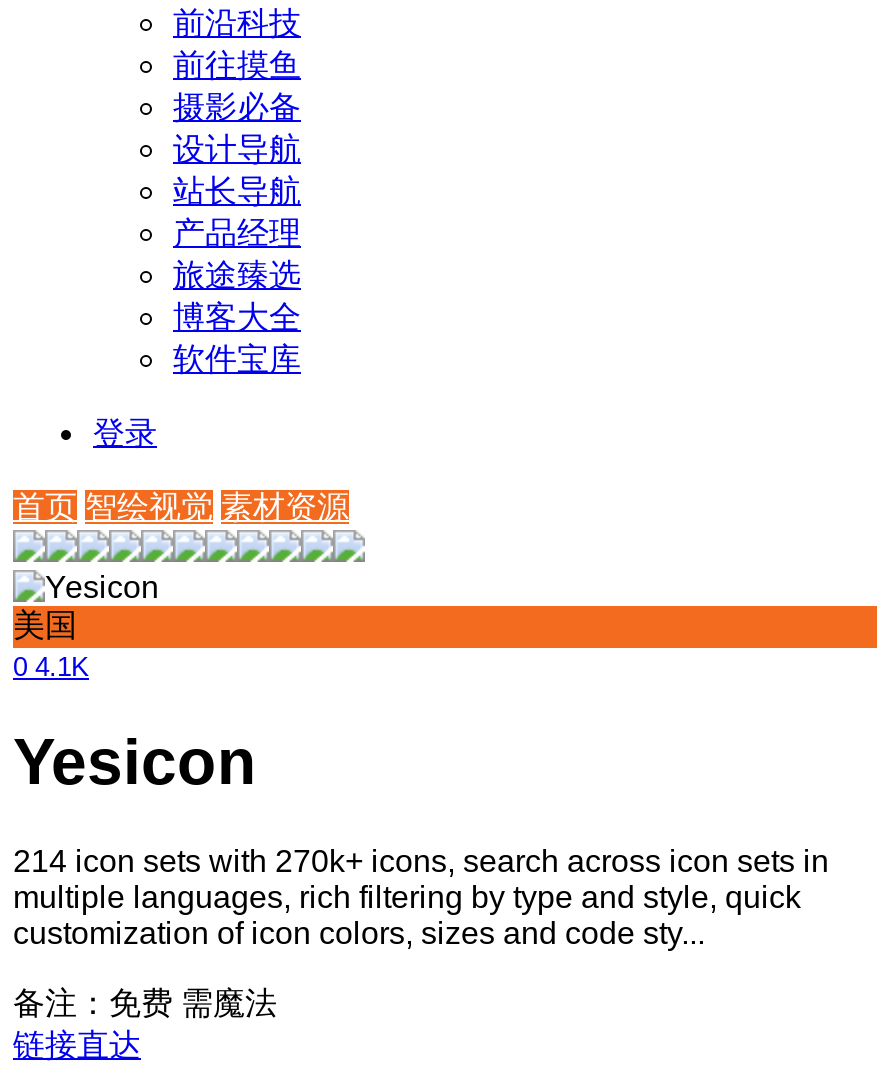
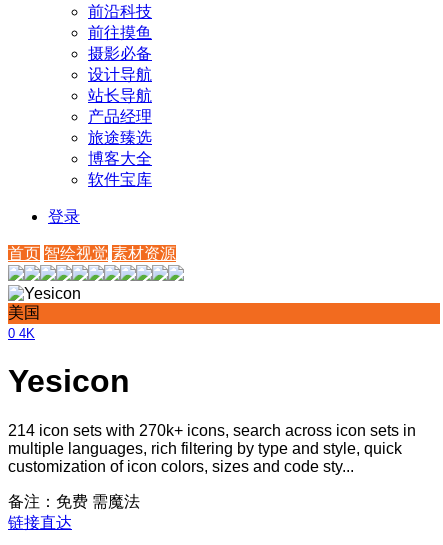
- 0 4.1K
+ 0 4K
